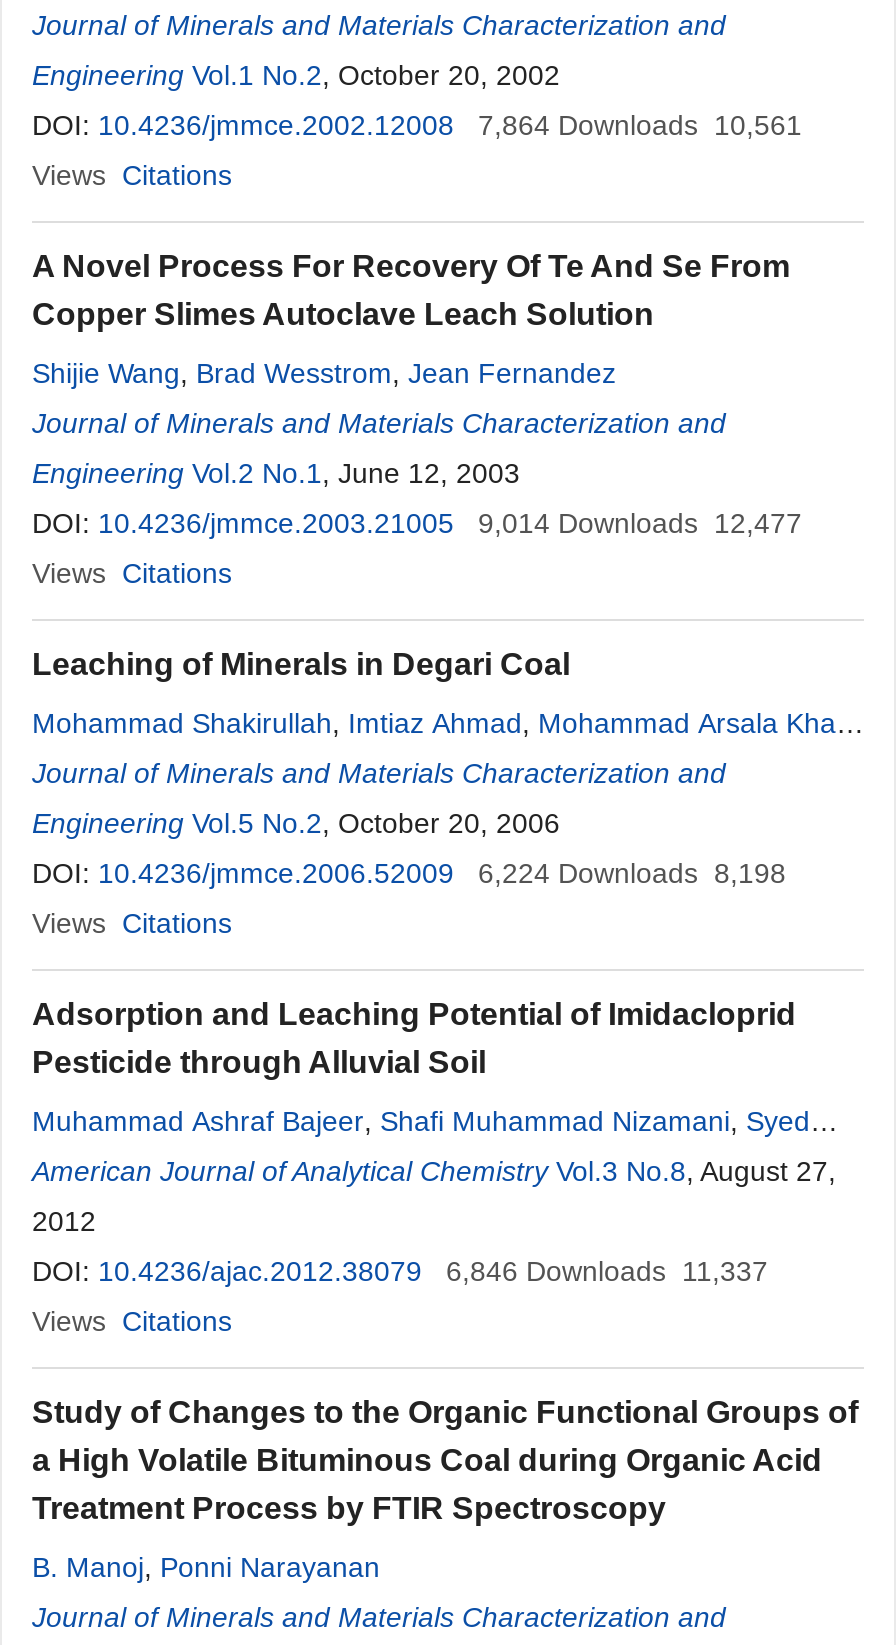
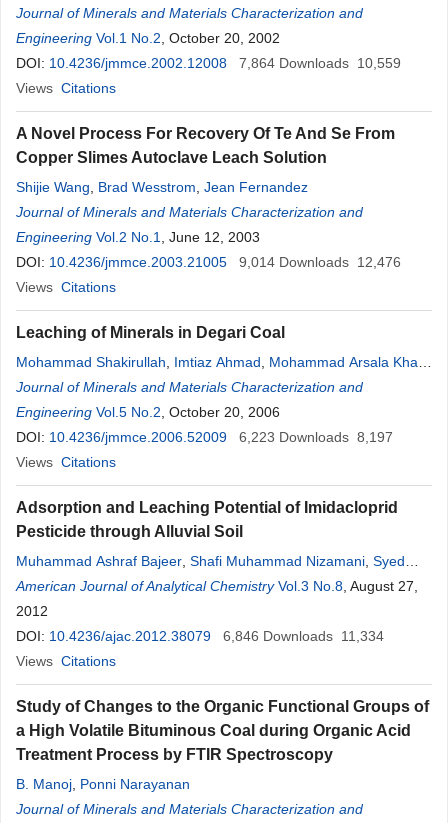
- DOI: 10.4236/jmmce.2002.12008 7,864 Downloads 10,561
+ DOI: 10.4236/jmmce.2002.12008 7,864 Downloads 10,559

- DOI: 10.4236/jmmce.2003.21005 9,014 Downloads 12,477
+ DOI: 10.4236/jmmce.2003.21005 9,014 Downloads 12,476

- DOI: 10.4236/jmmce.2006.52009 6,224 Downloads 8,198
+ DOI: 10.4236/jmmce.2006.52009 6,223 Downloads 8,197

- DOI: 10.4236/ajac.2012.38079 6,846 Downloads 11,337
+ DOI: 10.4236/ajac.2012.38079 6,846 Downloads 11,334
